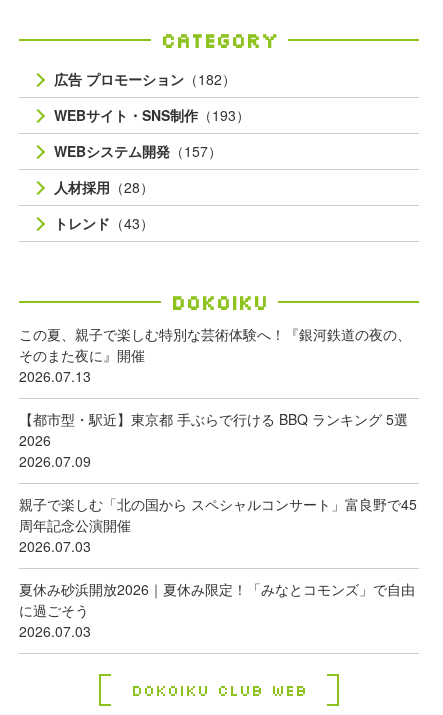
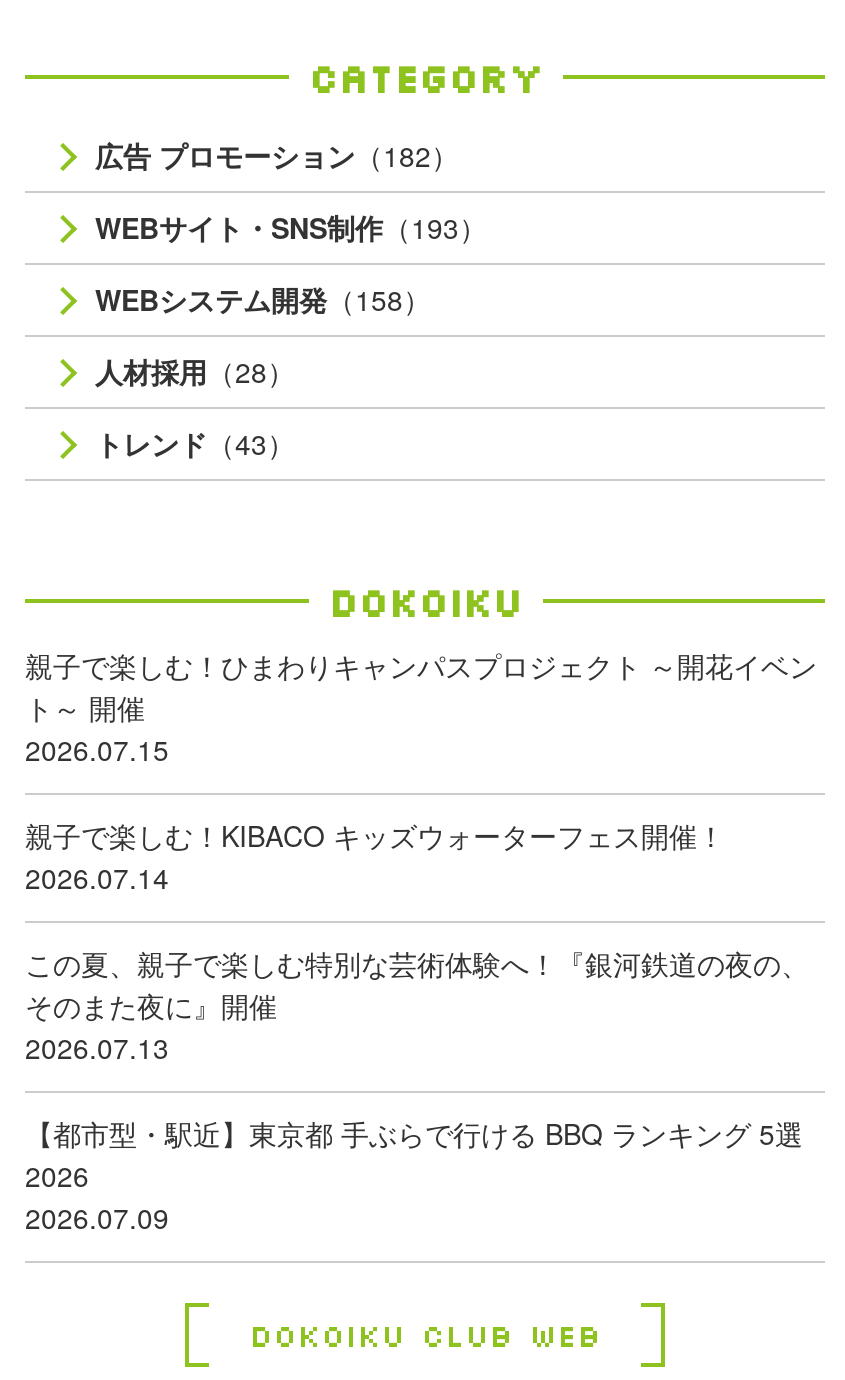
- WEBシステム開発（157）
+ WEBシステム開発（158）

+ 親子で楽しむ！ひまわりキャンパスプロジェクト ～開花イベン
+ ト～ 開催
+ 2026.07.15
+ 親子で楽しむ！KIBACO キッズウォーターフェス開催！
+ 2026.07.14

moved down: この夏、親子で楽しむ特別な芸術体験へ！『銀河鉄道の夜の、 | そのまた夜に』開催 | 2026.07.13 | 【都市型・駅近】東京都 手ぶらで行ける BBQ ランキング 5選 | 2026 | 2026.07.09

- 親子で楽しむ「北の国から スペシャルコンサート」富良野で45
- 周年記念公演開催
- 2026.07.03
- 夏休み砂浜開放2026｜夏休み限定！「みなとコモンズ」で自由
- に過ごそう
- 2026.07.03
